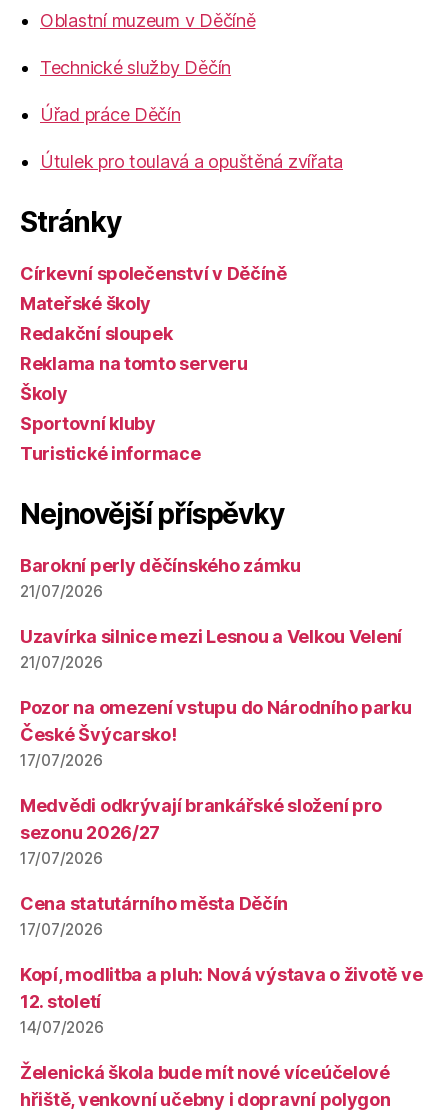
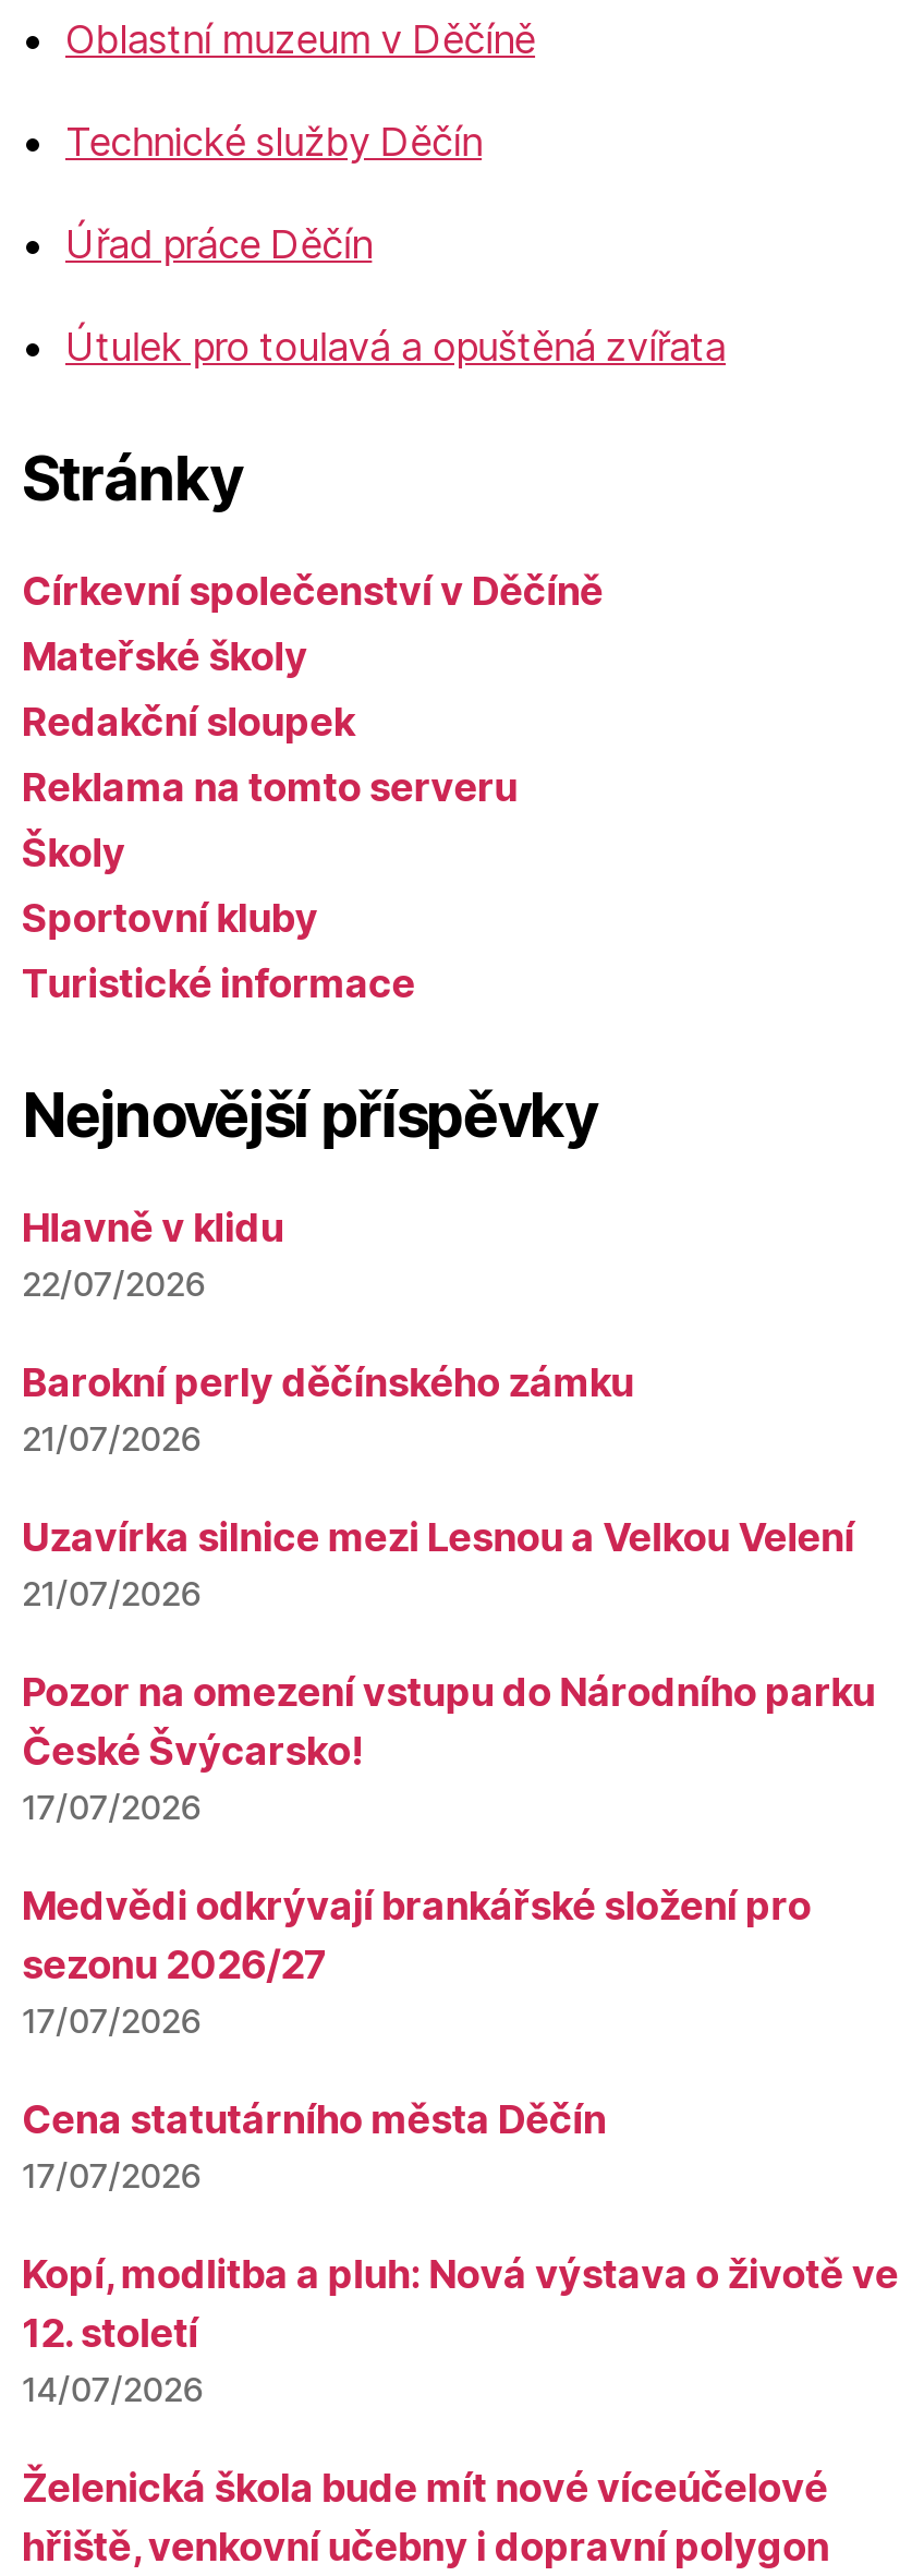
+ Hlavně v klidu
+ 22/07/2026
